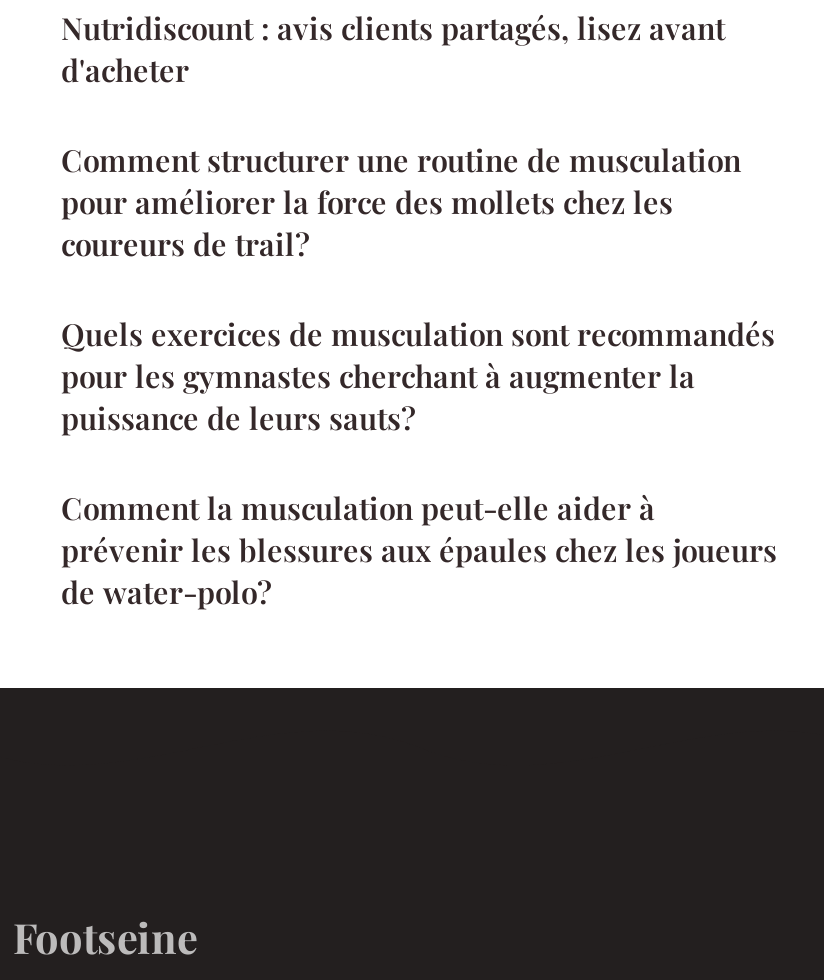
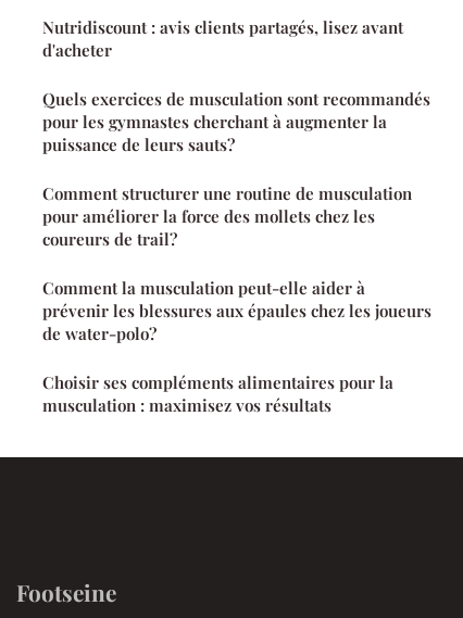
moved down: Comment structurer une routine de musculation | pour améliorer la force des mollets chez les | coureurs de trail?

moved up: Quels exercices de musculation sont recommandés | pour les gymnastes cherchant à augmenter la | puissance de leurs sauts?

+ Choisir ses compléments alimentaires pour la
+ musculation : maximisez vos résultats
